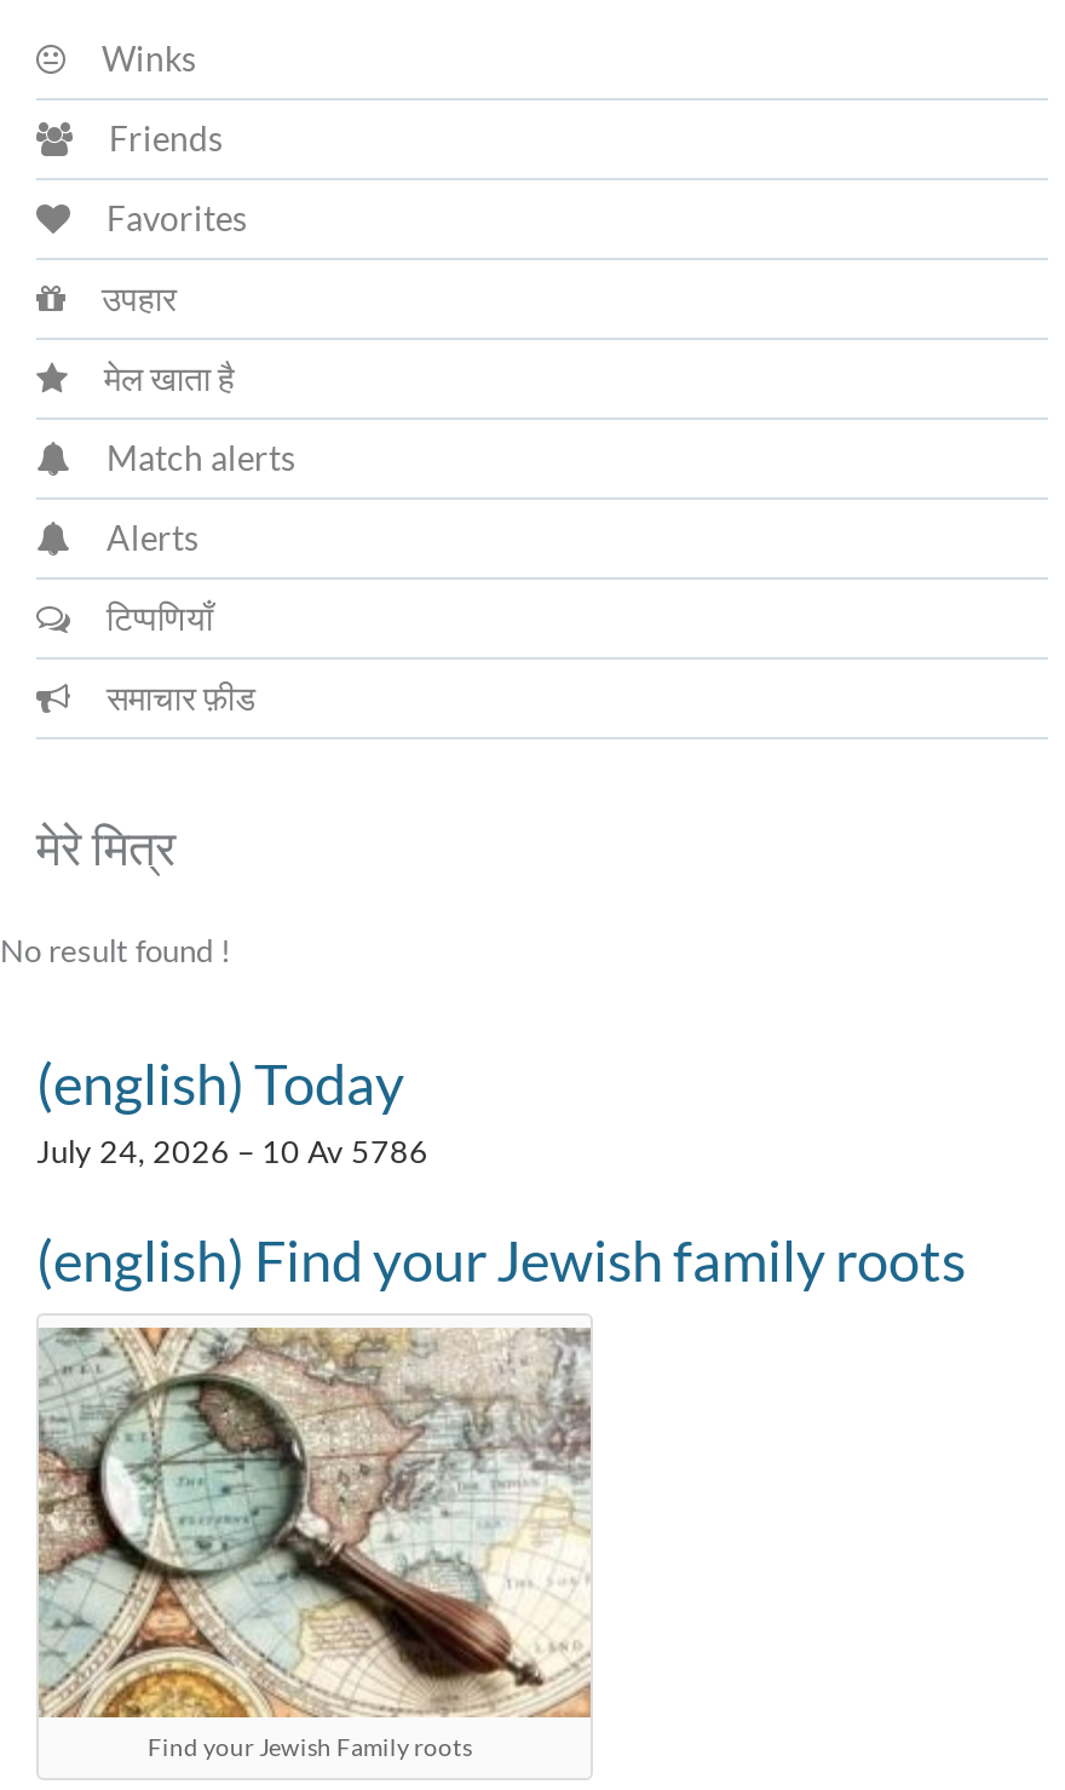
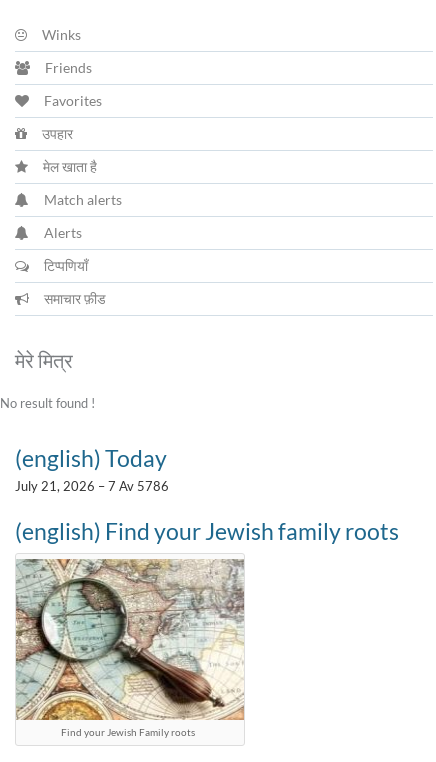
- July 24, 2026 – 10 Av 5786
+ July 21, 2026 – 7 Av 5786
